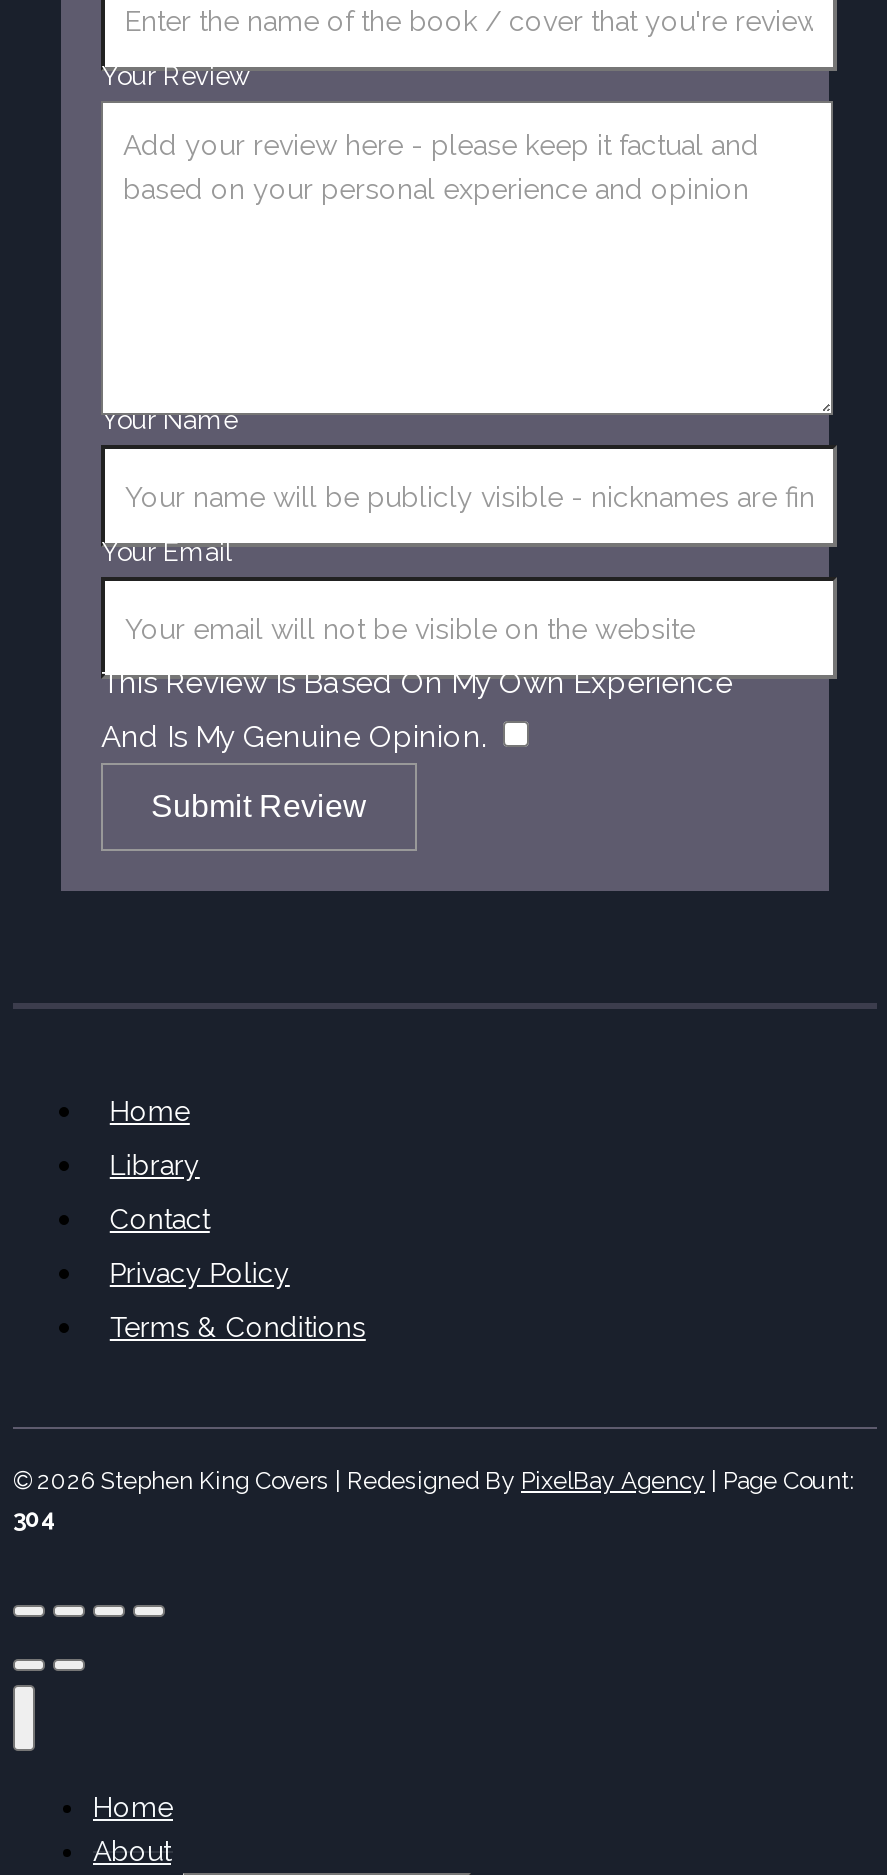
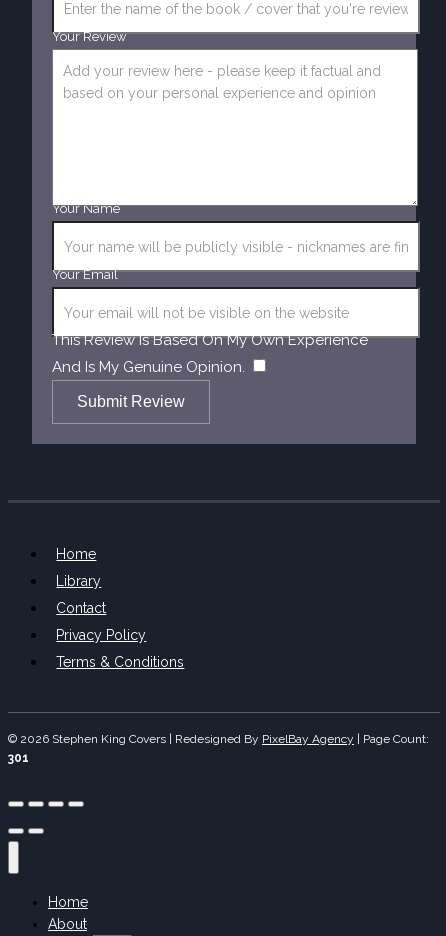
- 304
+ 301
